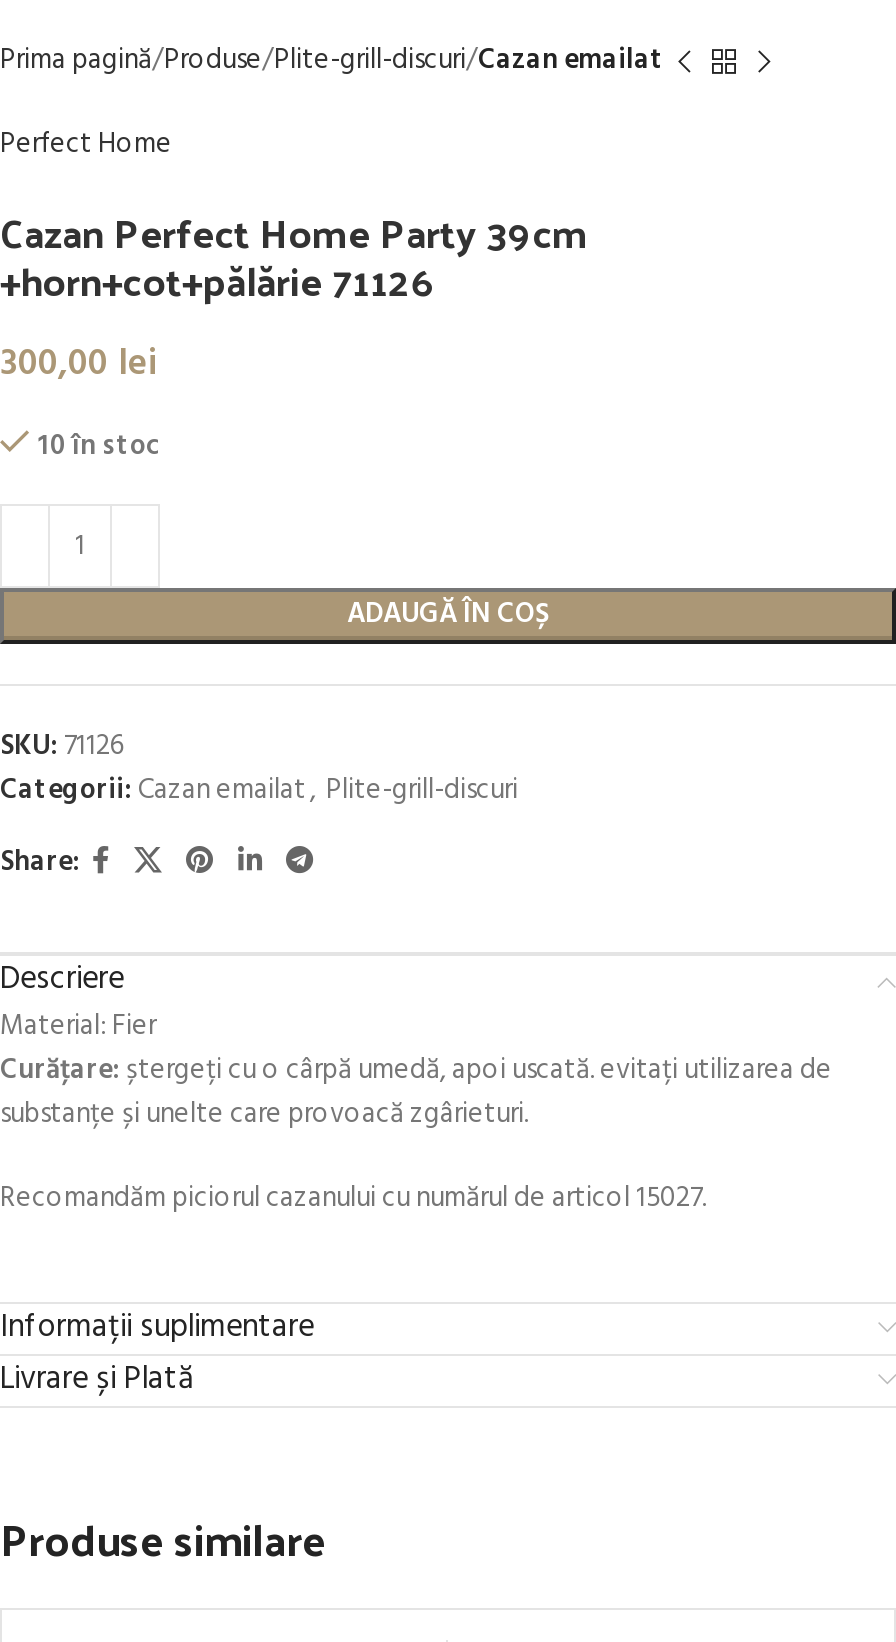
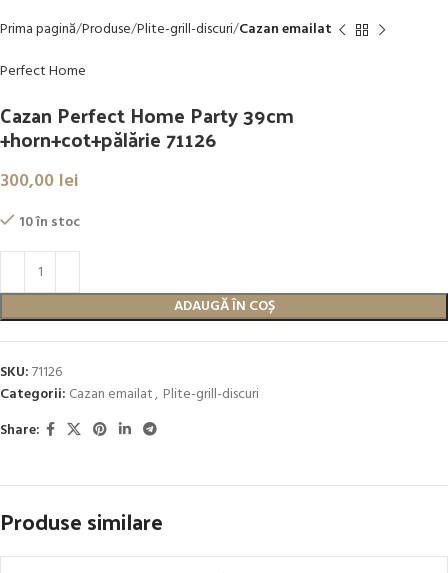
- Descriere
- Material: Fier
- Curăţare: ștergeți cu o cârpă umedă, apoi uscată. evitați utilizarea de
- substanțe și unelte care provoacă zgârieturi.
- Recomandăm piciorul cazanului cu numărul de articol 15027.
- Informații suplimentare
- Livrare și Plată
